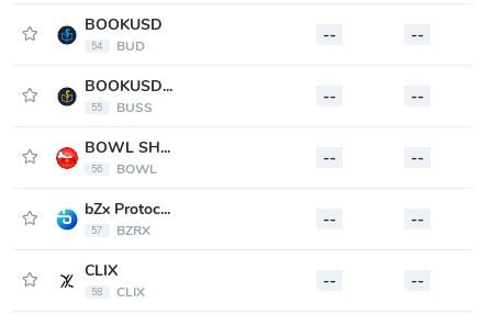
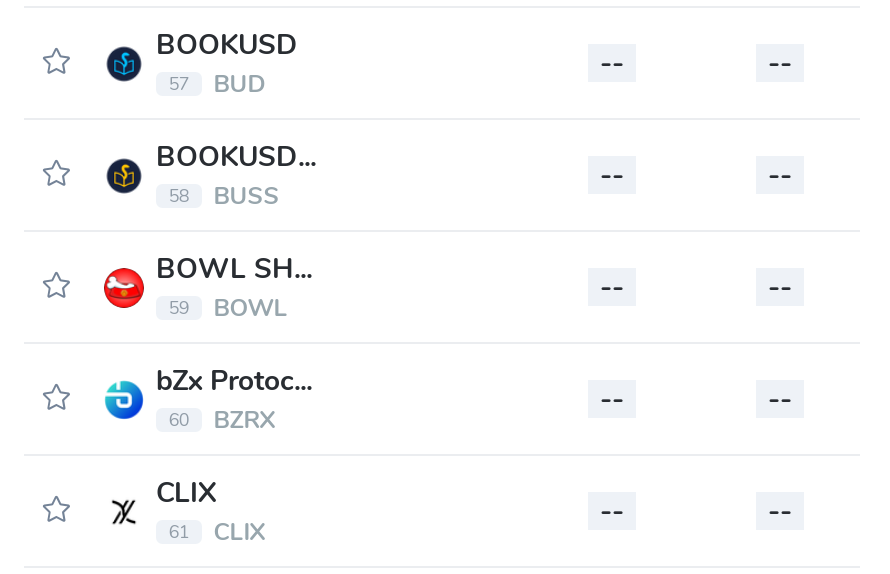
- 54 BUD
+ 57 BUD

- 55 BUSS
+ 58 BUSS

- 56 BOWL
+ 59 BOWL

- 57 BZRX
+ 60 BZRX

- 58 CLIX
+ 61 CLIX
